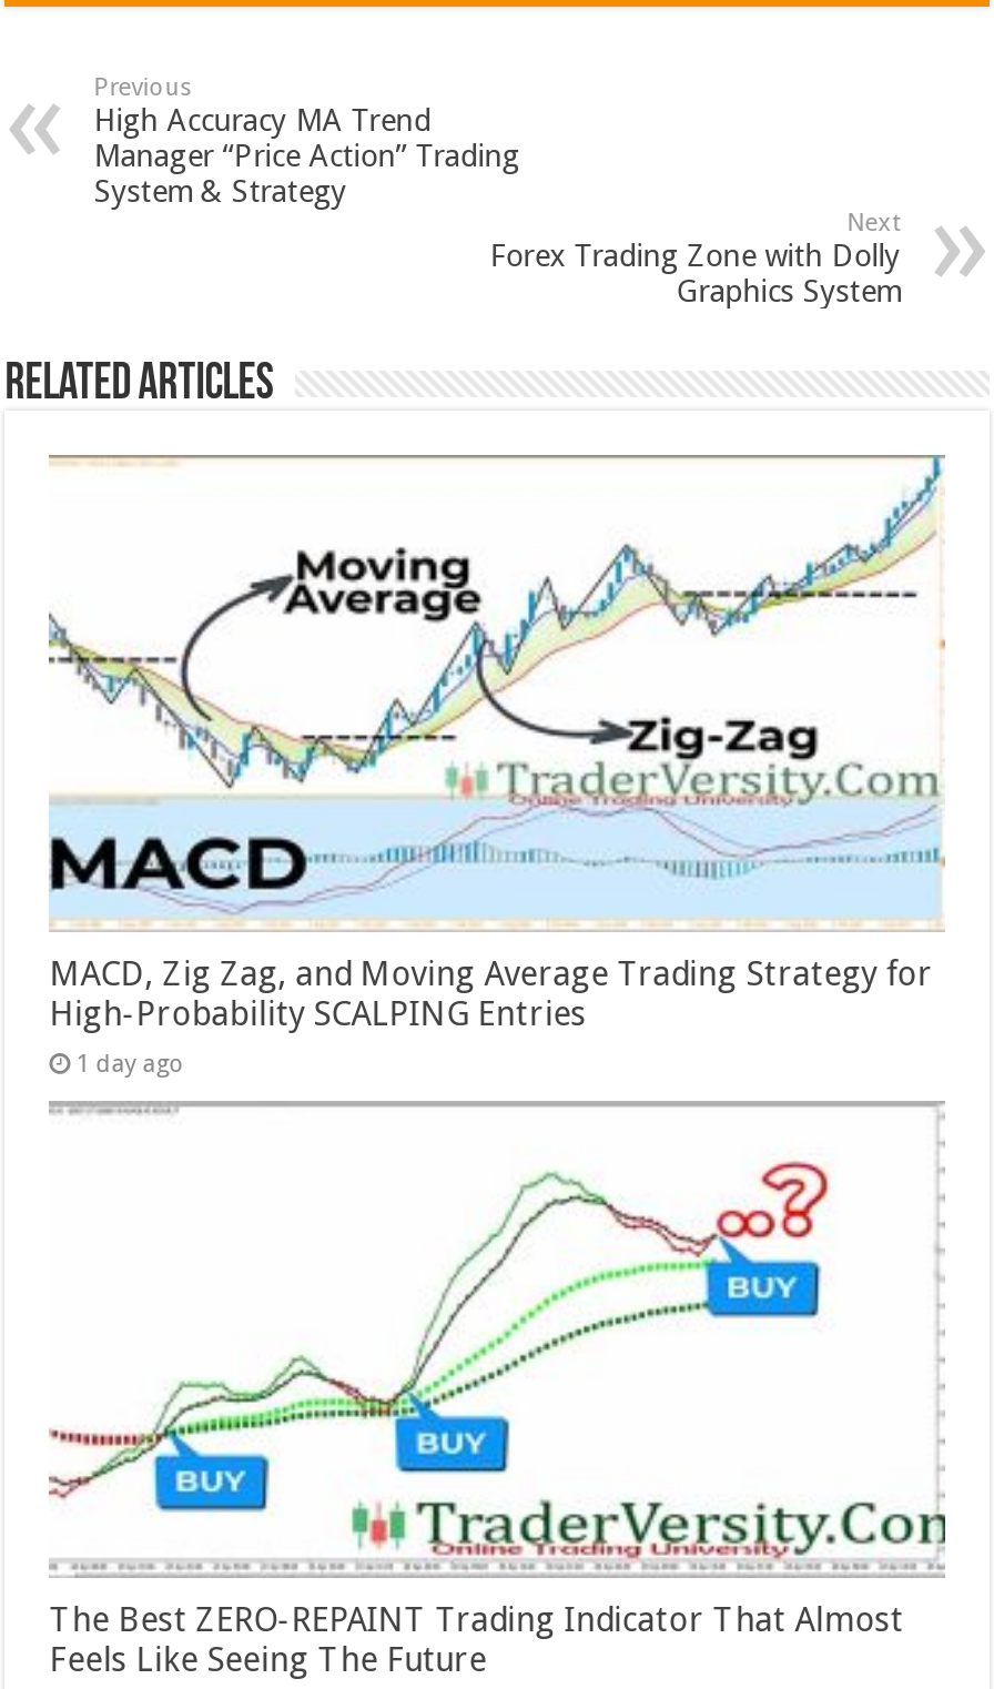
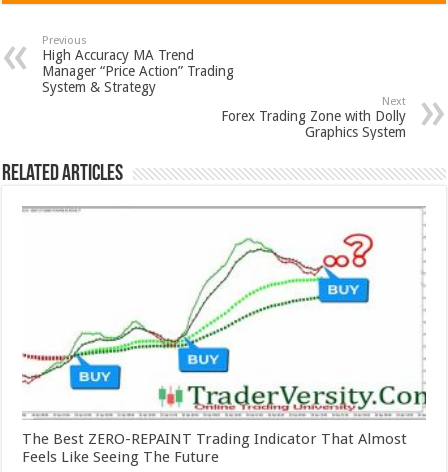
- [image]
- MACD, Zig Zag, and Moving Average Trading Strategy for
- High-Probability SCALPING Entries
- 1 day ago
